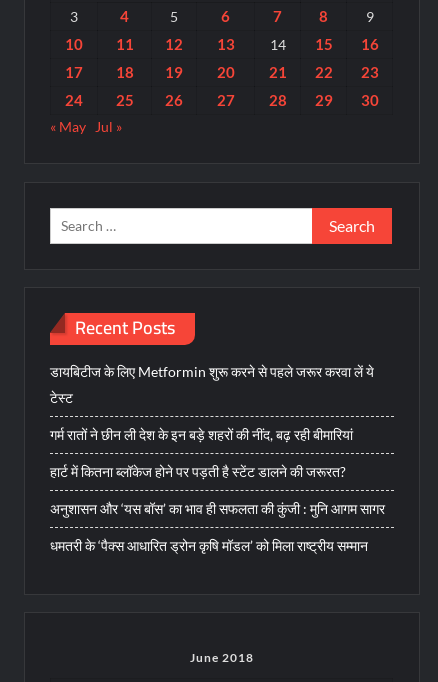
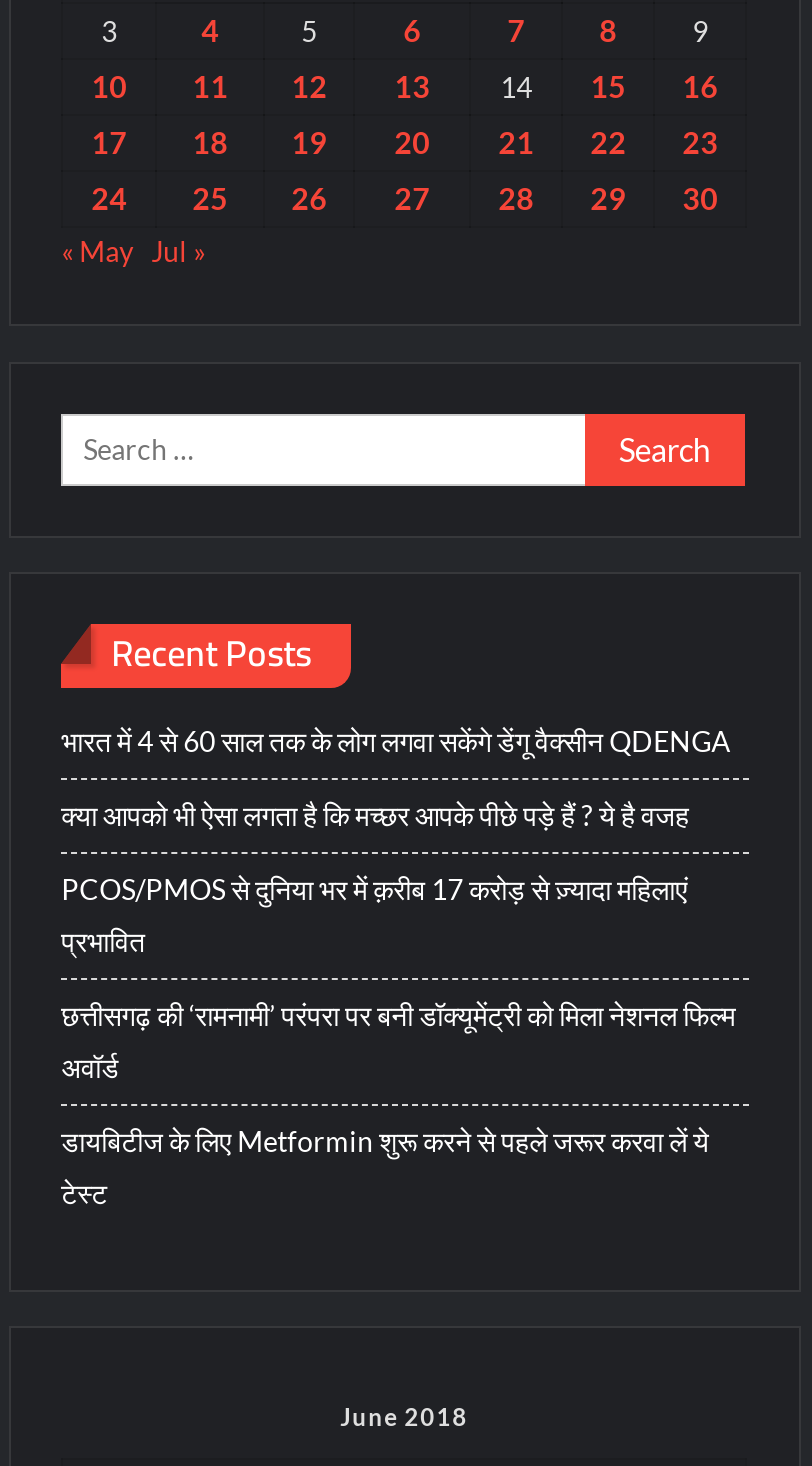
+ भारत में 4 से 60 साल तक के लोग लगवा सकेंगे डेंगू वैक्सीन QDENGA
+ क्या आपको भी ऐसा लगता है कि मच्छर आपके पीछे पड़े हैं ? ये है वजह
+ PCOS/PMOS से दुनिया भर में क़रीब 17 करोड़ से ज़्यादा महिलाएं
+ प्रभावित
+ छत्तीसगढ़ की ‘रामनामी’ परंपरा पर बनी डॉक्यूमेंट्री को मिला नेशनल फिल्म
+ अवॉर्ड

moved down: डायबिटीज के लिए Metformin शुरू करने से पहले जरूर करवा लें ये | टेस्ट

- गर्म रातों ने छीन ली देश के इन बड़े शहरों की नींद, बढ़ रही बीमारियां
- हार्ट में कितना ब्लॉकेज होने पर पड़ती है स्टेंट डालने की जरूरत?
- अनुशासन और ‘यस बॉस’ का भाव ही सफलता की कुंजी : मुनि आगम सागर
- धमतरी के ‘पैक्स आधारित ड्रोन कृषि मॉडल’ को मिला राष्ट्रीय सम्मान
